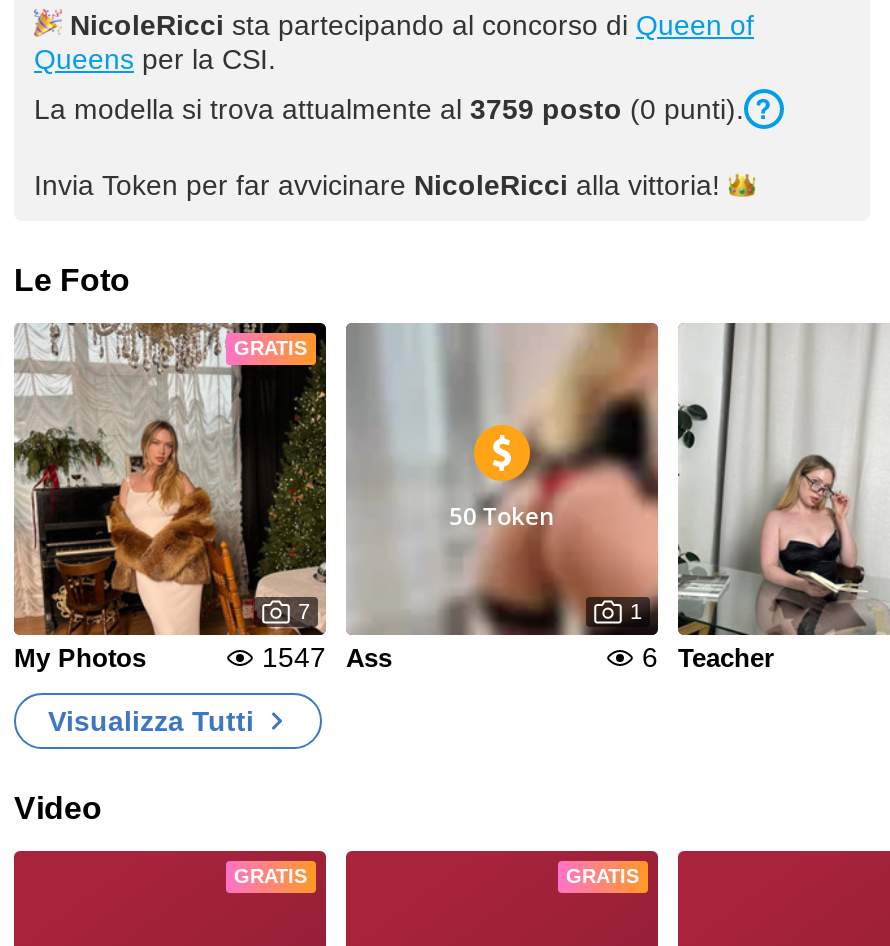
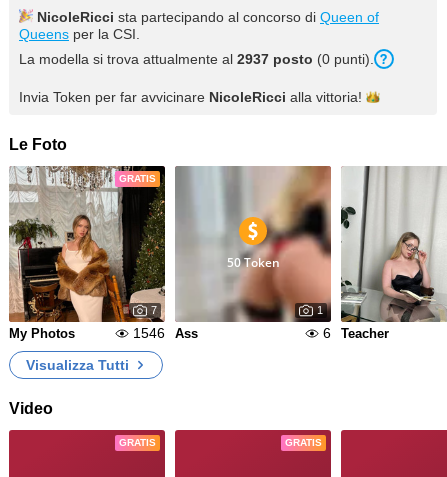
- La modella si trova attualmente al 3759 posto (0 punti).
+ La modella si trova attualmente al 2937 posto (0 punti).

- 1547 Ass
+ 1546 Ass
